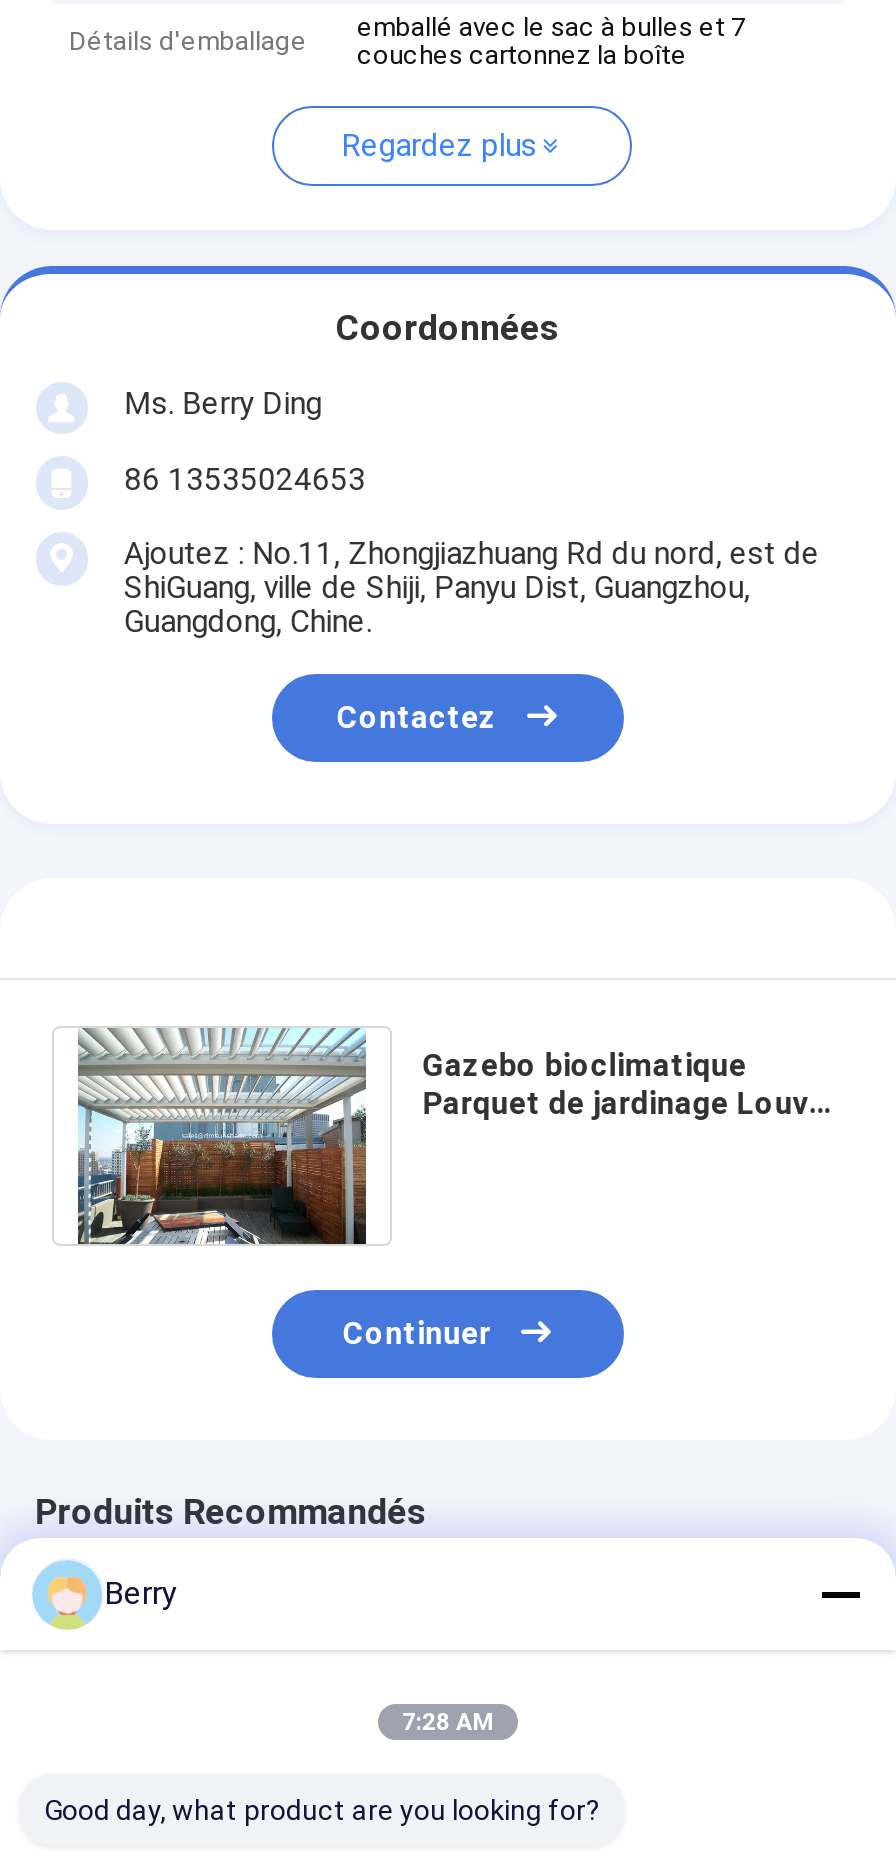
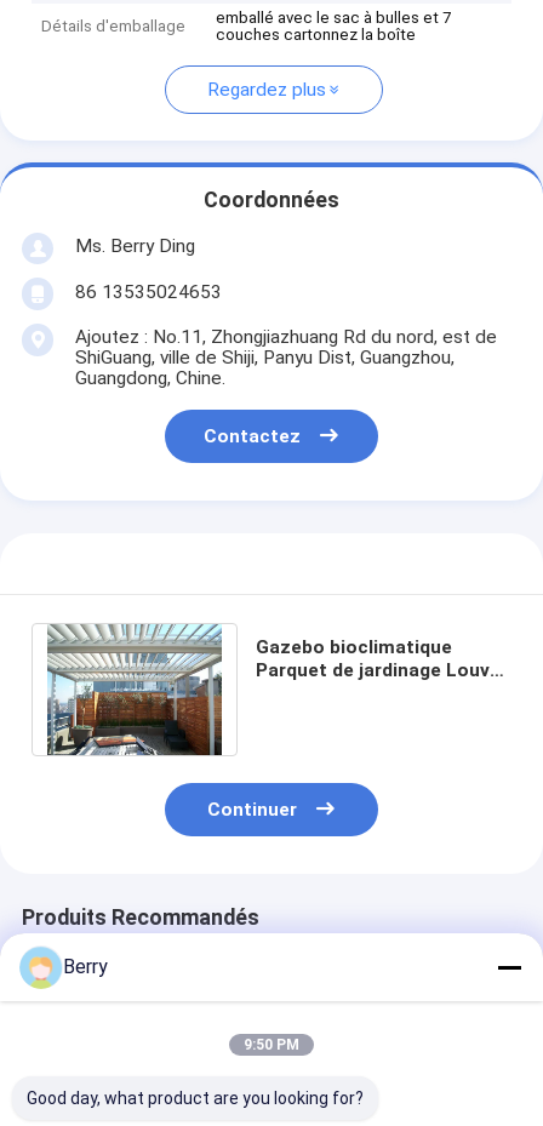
- 7:28 AM
+ 9:50 PM
